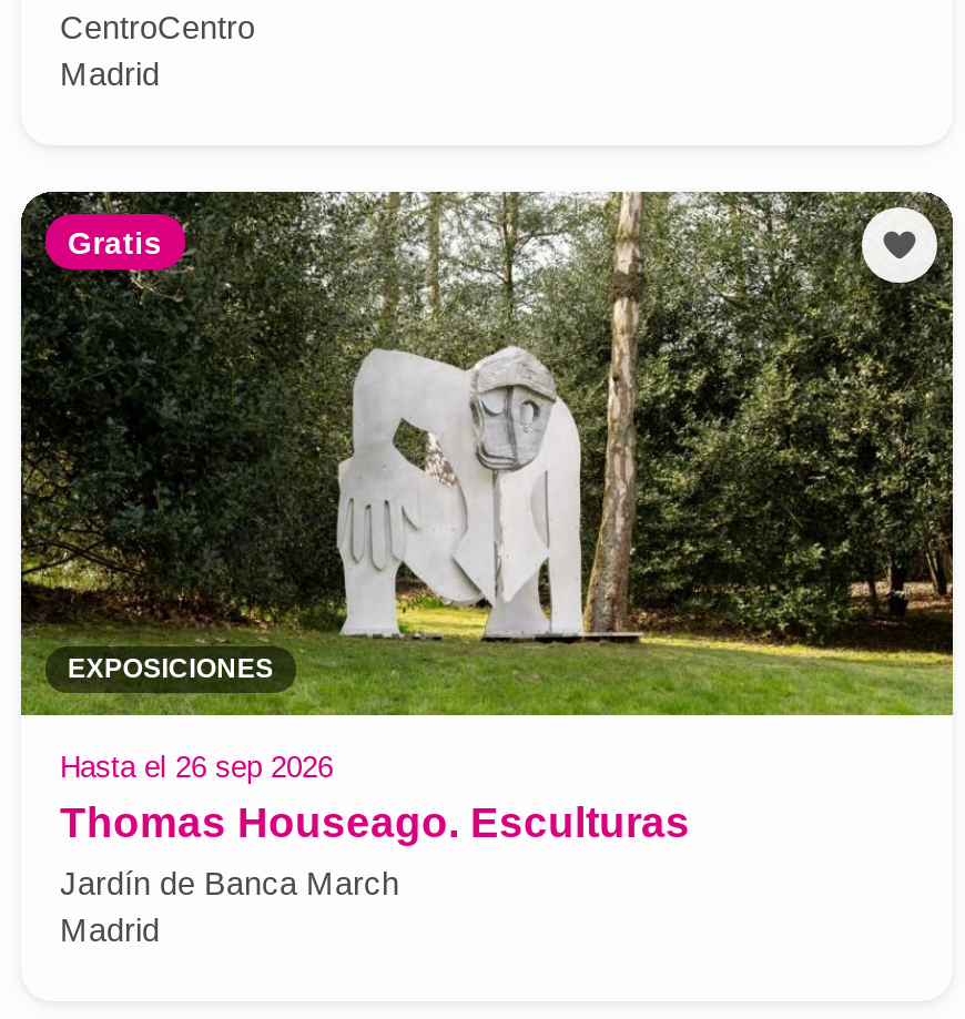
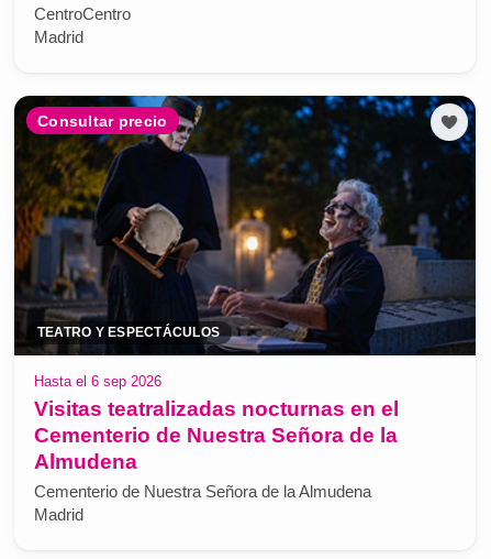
- [image]
- Gratis
+ [image]
+ Consultar precio

- EXPOSICIONES
+ TEATRO Y ESPECTÁCULOS

- Hasta el 26 sep 2026
- Thomas Houseago. Esculturas
- Jardín de Banca March
+ Hasta el 6 sep 2026
+ Visitas teatralizadas nocturnas en el
+ Cementerio de Nuestra Señora de la
+ Almudena
+ Cementerio de Nuestra Señora de la Almudena
